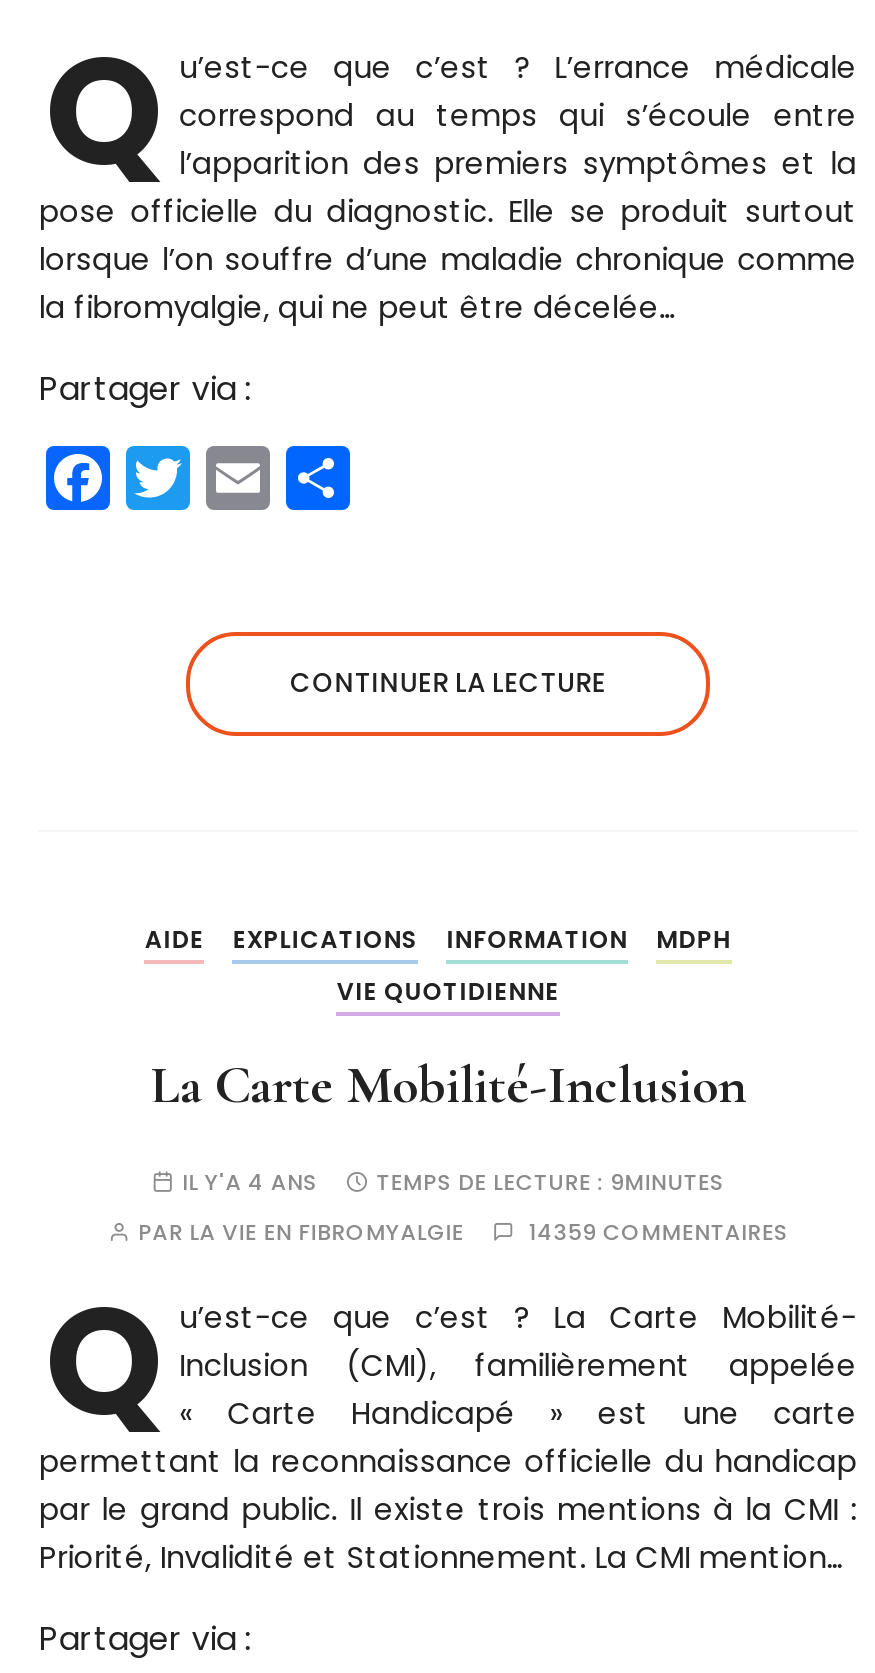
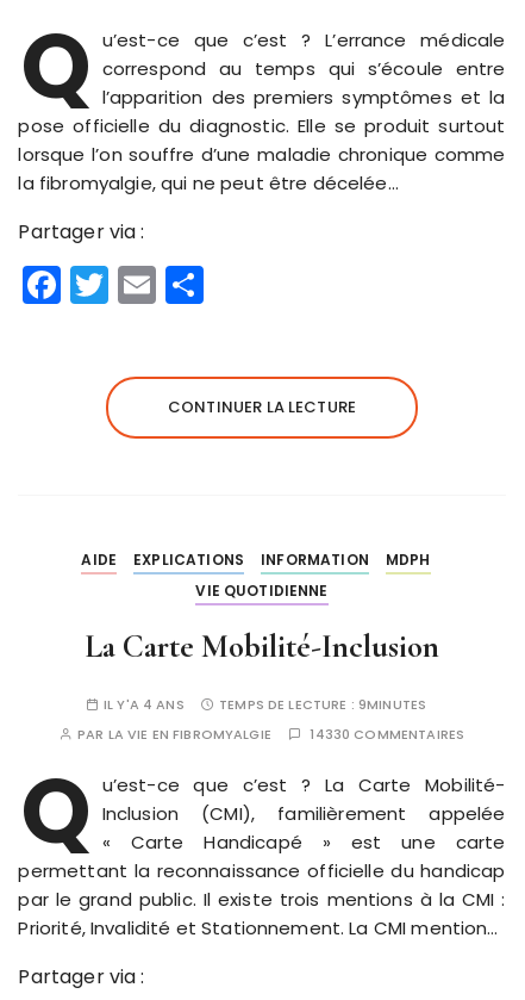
- 14359 COMMENTAIRES
+ 14330 COMMENTAIRES
